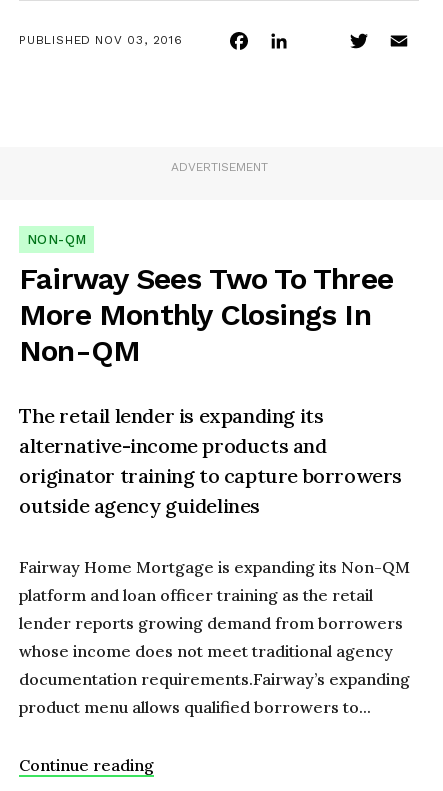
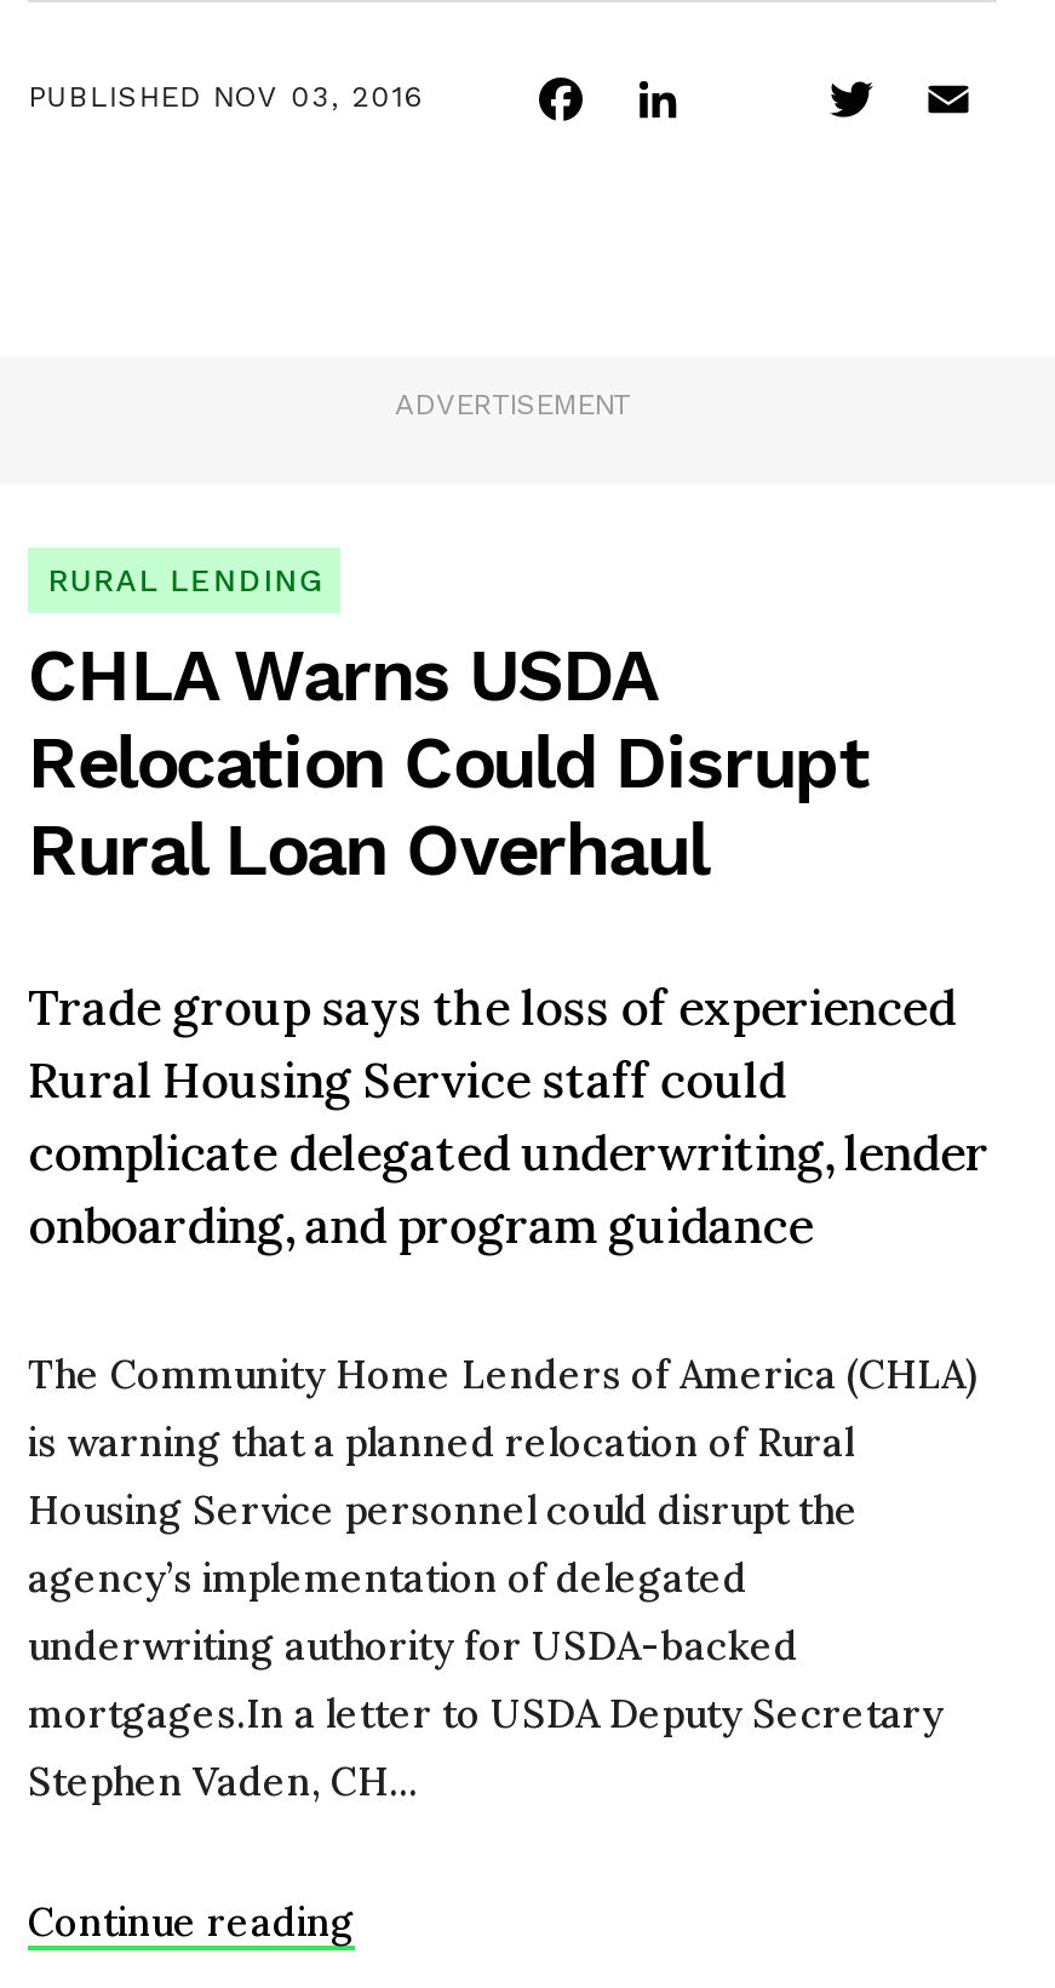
- NON-QM
- Fairway Sees Two To Three
- More Monthly Closings In
- Non-QM
+ RURAL LENDING
+ CHLA Warns USDA
+ Relocation Could Disrupt
+ Rural Loan Overhaul

- The retail lender is expanding its
- alternative-income products and
- originator training to capture borrowers
- outside agency guidelines
+ Trade group says the loss of experienced
+ Rural Housing Service staff could
+ complicate delegated underwriting, lender
+ onboarding, and program guidance

- Fairway Home Mortgage is expanding its Non-QM
- platform and loan officer training as the retail
- lender reports growing demand from borrowers
- whose income does not meet traditional agency
- documentation requirements.Fairway’s expanding
- product menu allows qualified borrowers to...
+ The Community Home Lenders of America (CHLA)
+ is warning that a planned relocation of Rural
+ Housing Service personnel could disrupt the
+ agency’s implementation of delegated
+ underwriting authority for USDA-backed
+ mortgages.In a letter to USDA Deputy Secretary
+ Stephen Vaden, CH...
